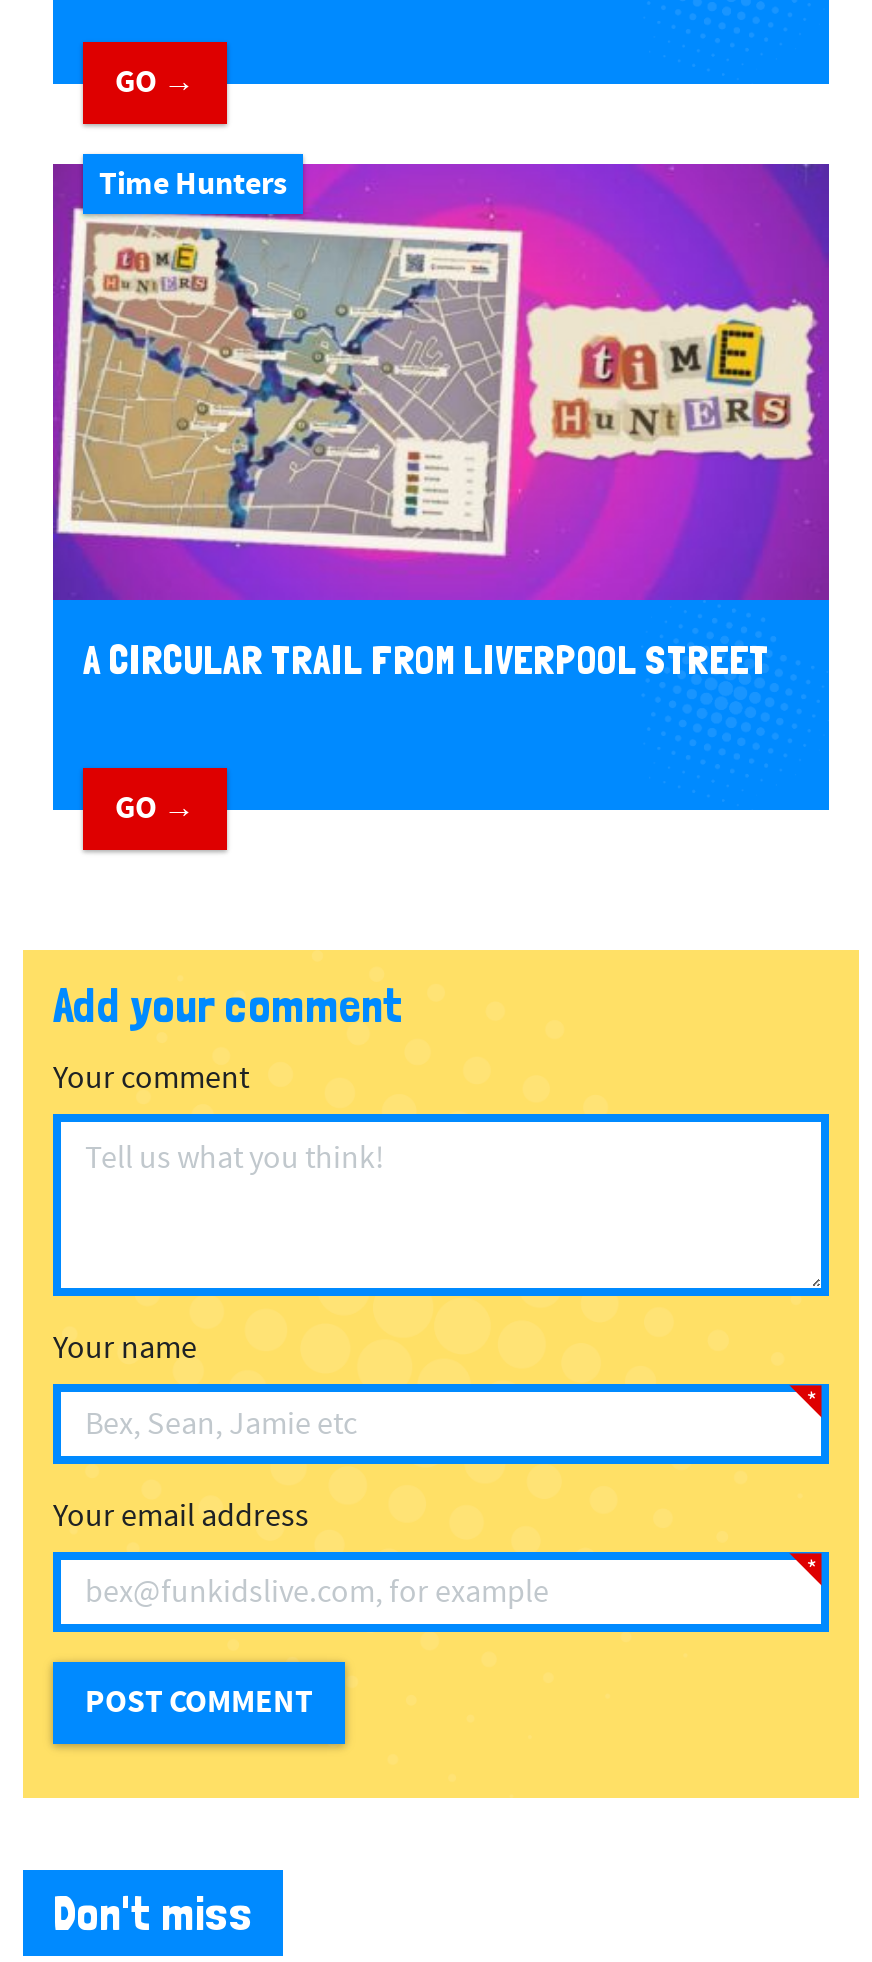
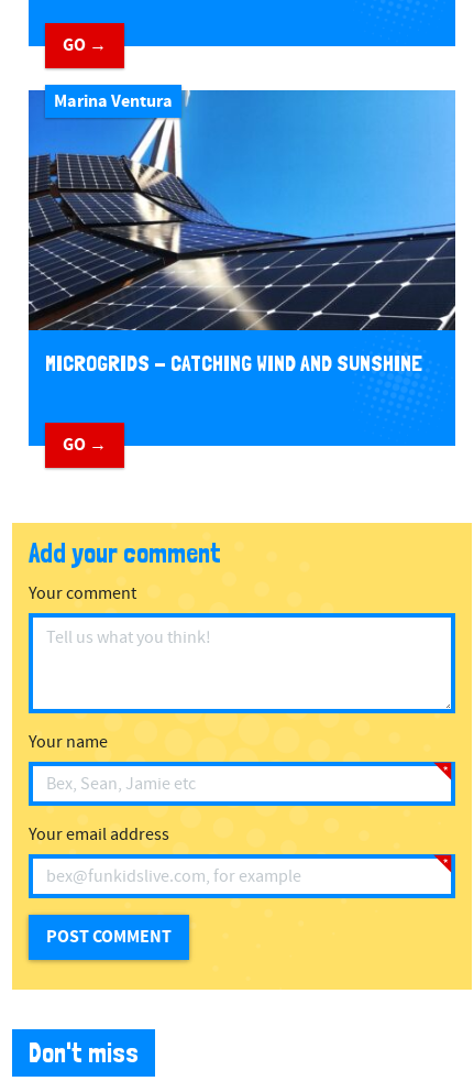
- [image]
- Time Hunters
+ [image]
+ Marina Ventura

- A CIRCULAR TRAIL FROM LIVERPOOL STREET
+ MICROGRIDS - CATCHING WIND AND SUNSHINE
